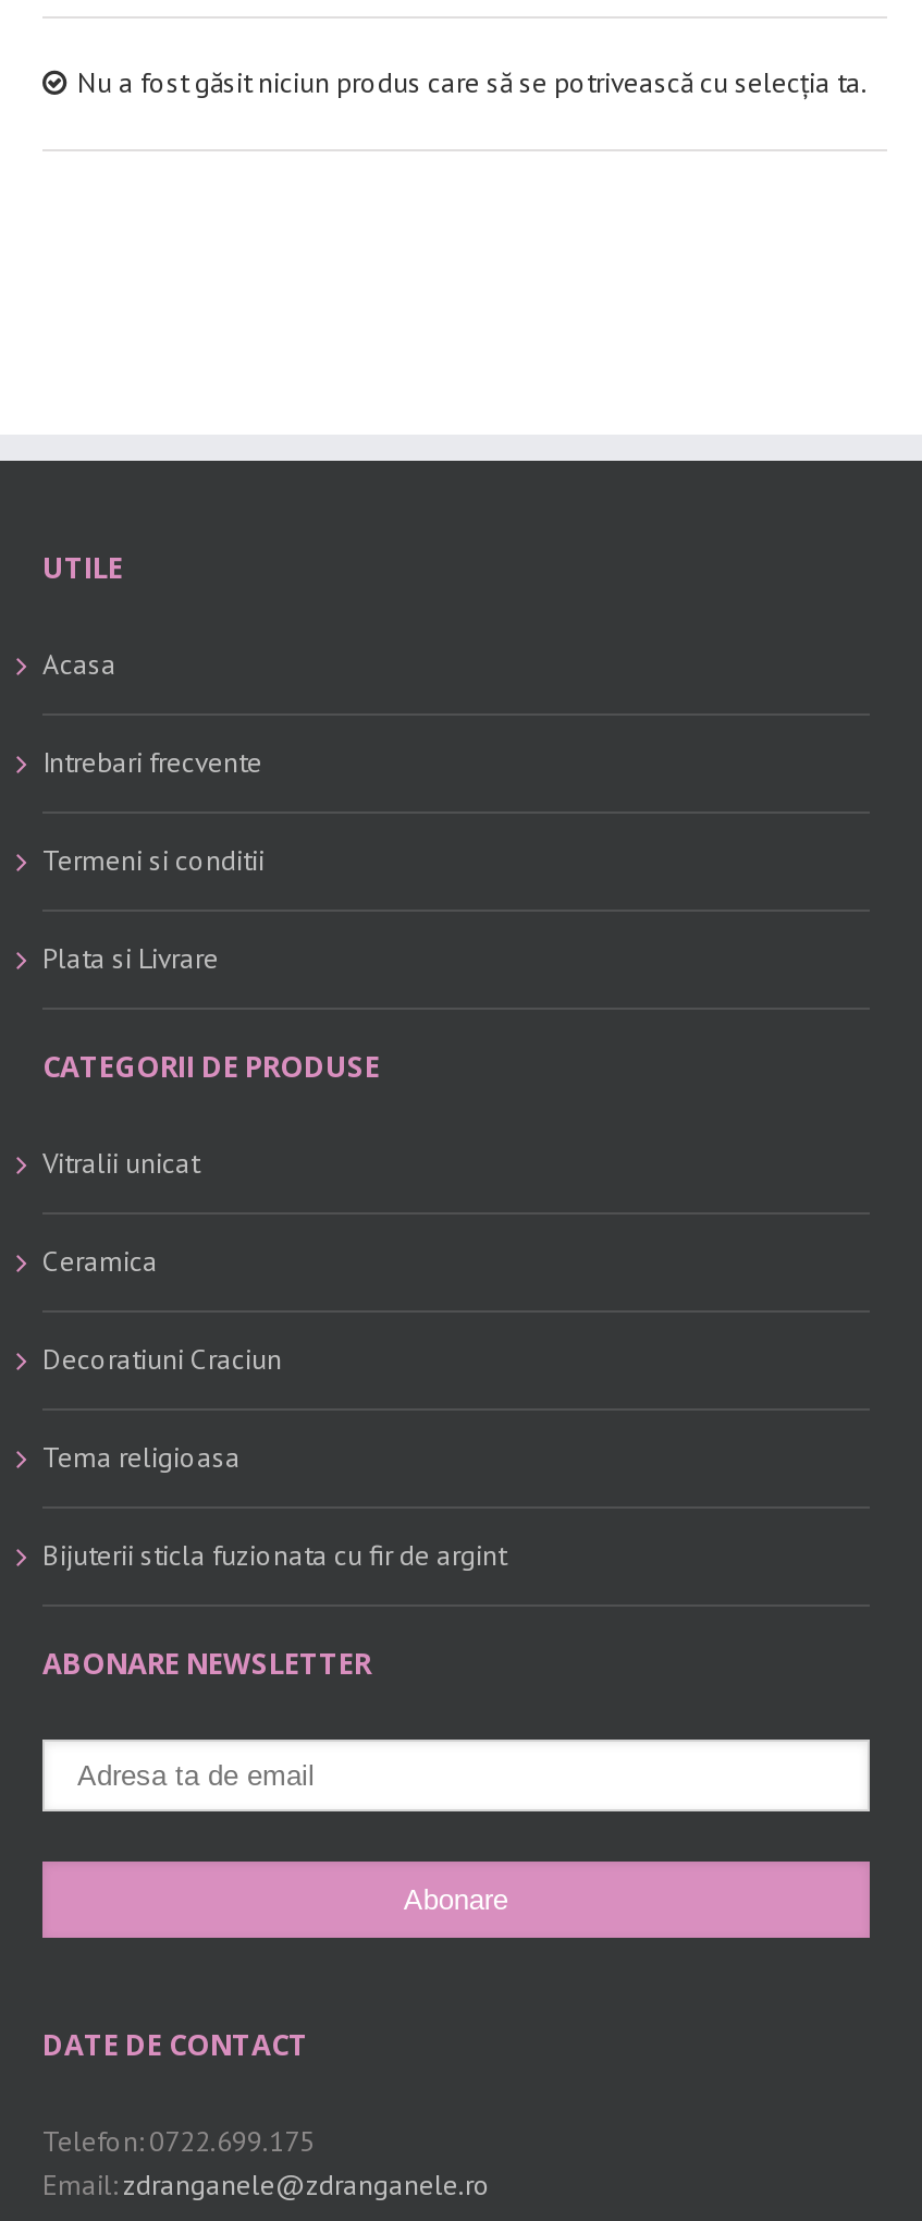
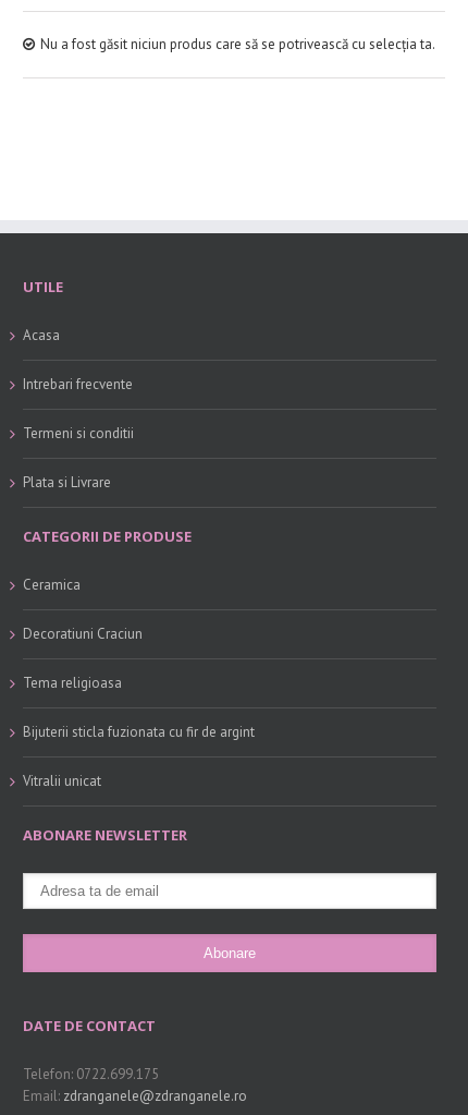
moved down: Vitralii unicat

moved up: Ceramica | Decoratiuni Craciun | Tema religioasa | Bijuterii sticla fuzionata cu fir de argint
